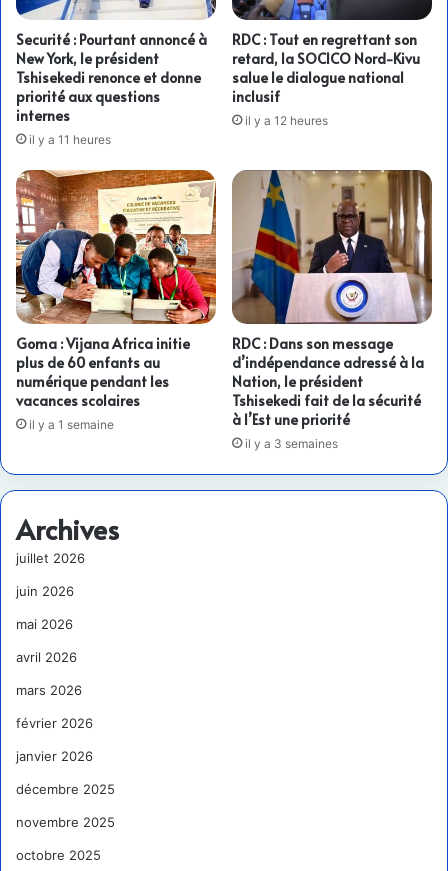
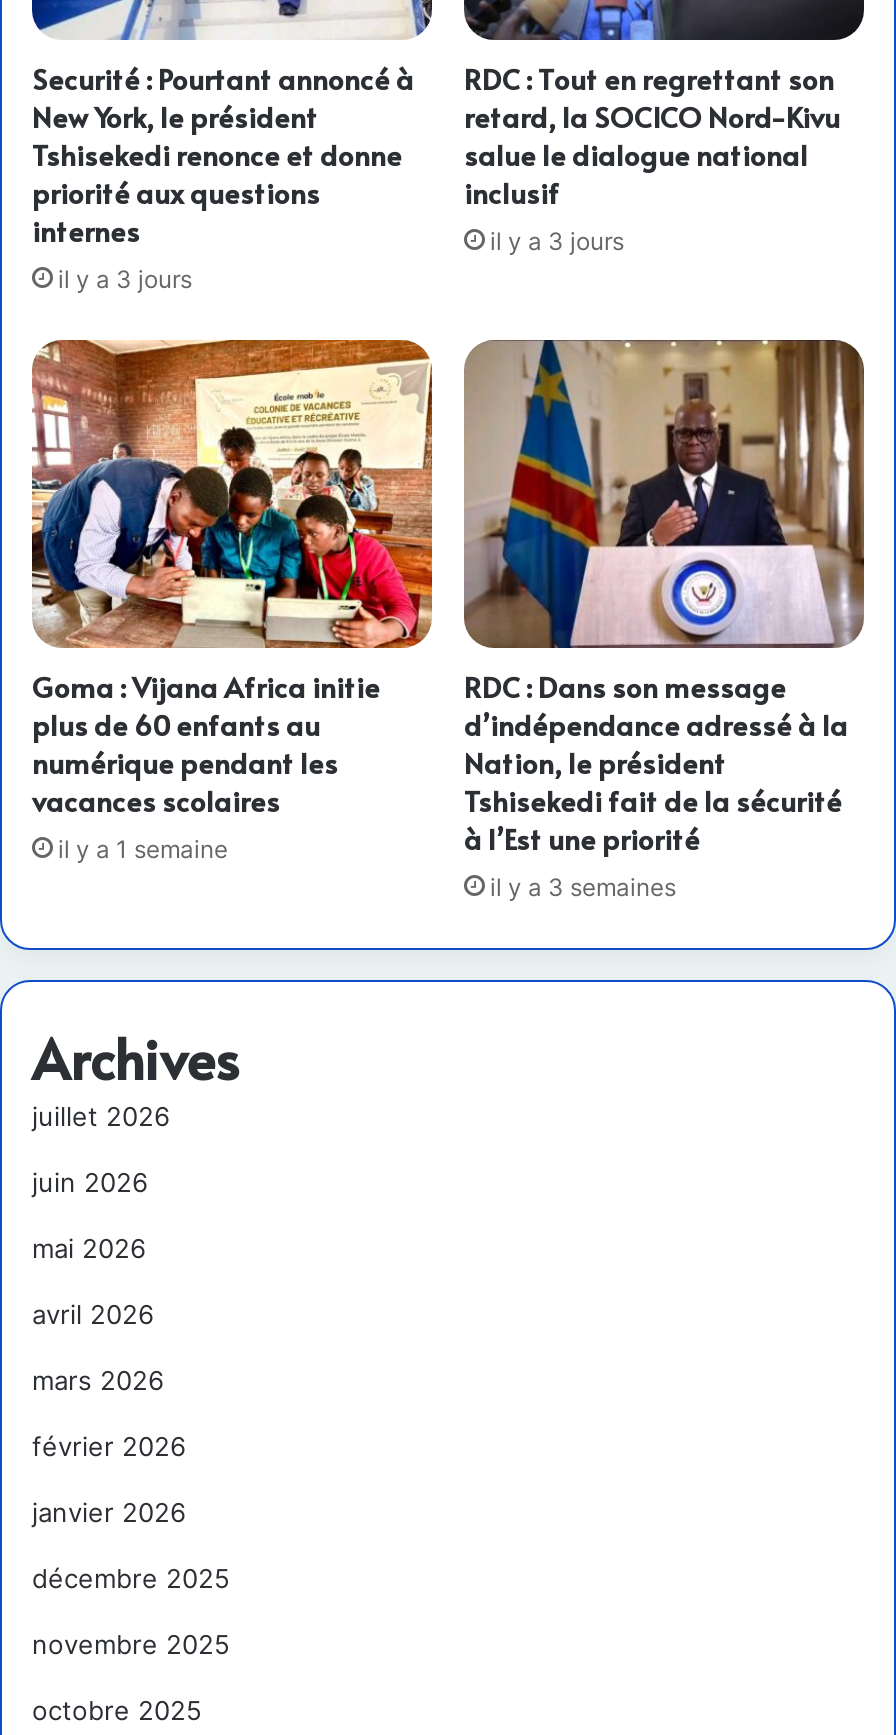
- il y a 12 heures
+ il y a 3 jours

- il y a 11 heures
+ il y a 3 jours
